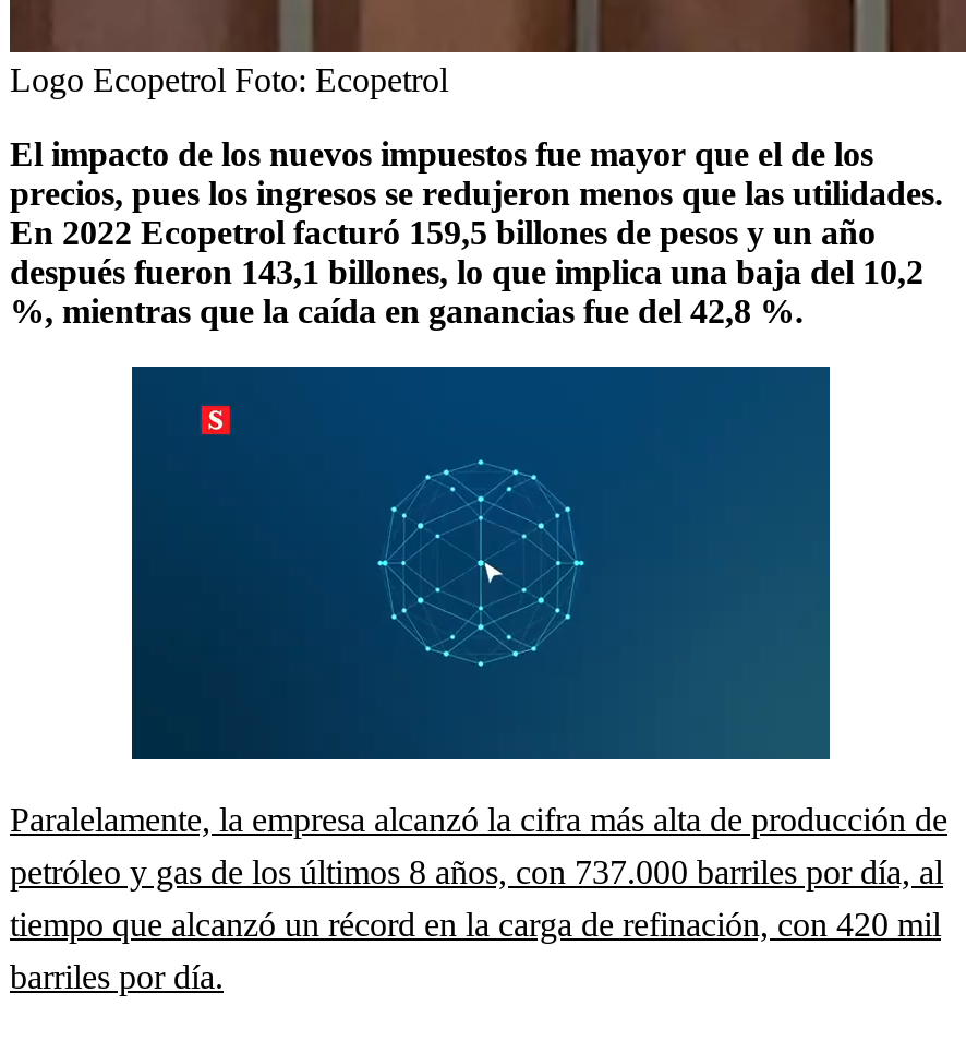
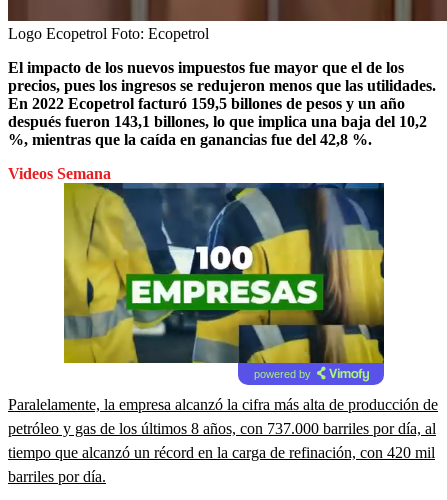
+ Videos Semana

+ powered by

- [image]
+ [image]
